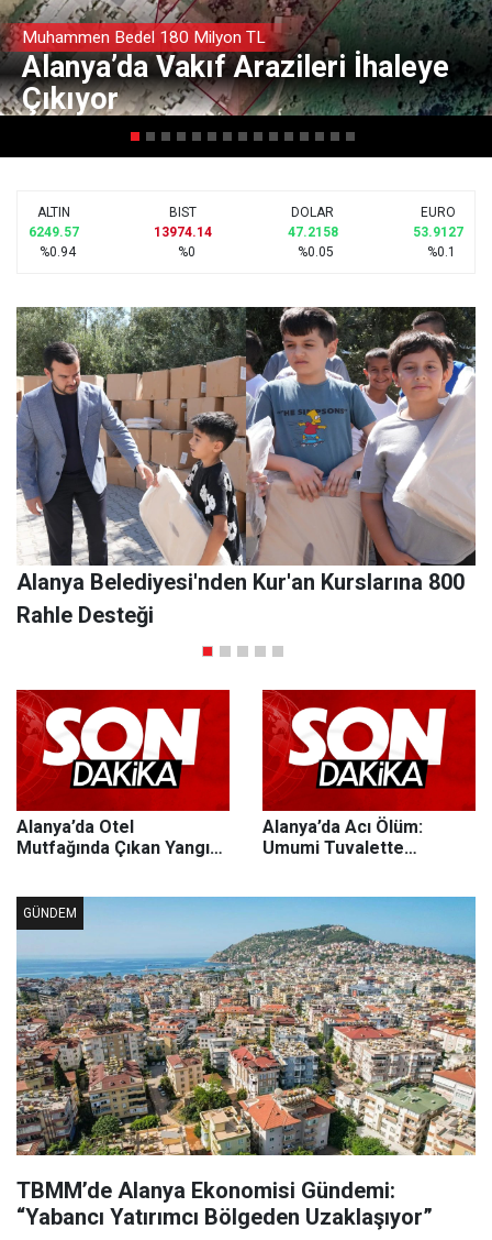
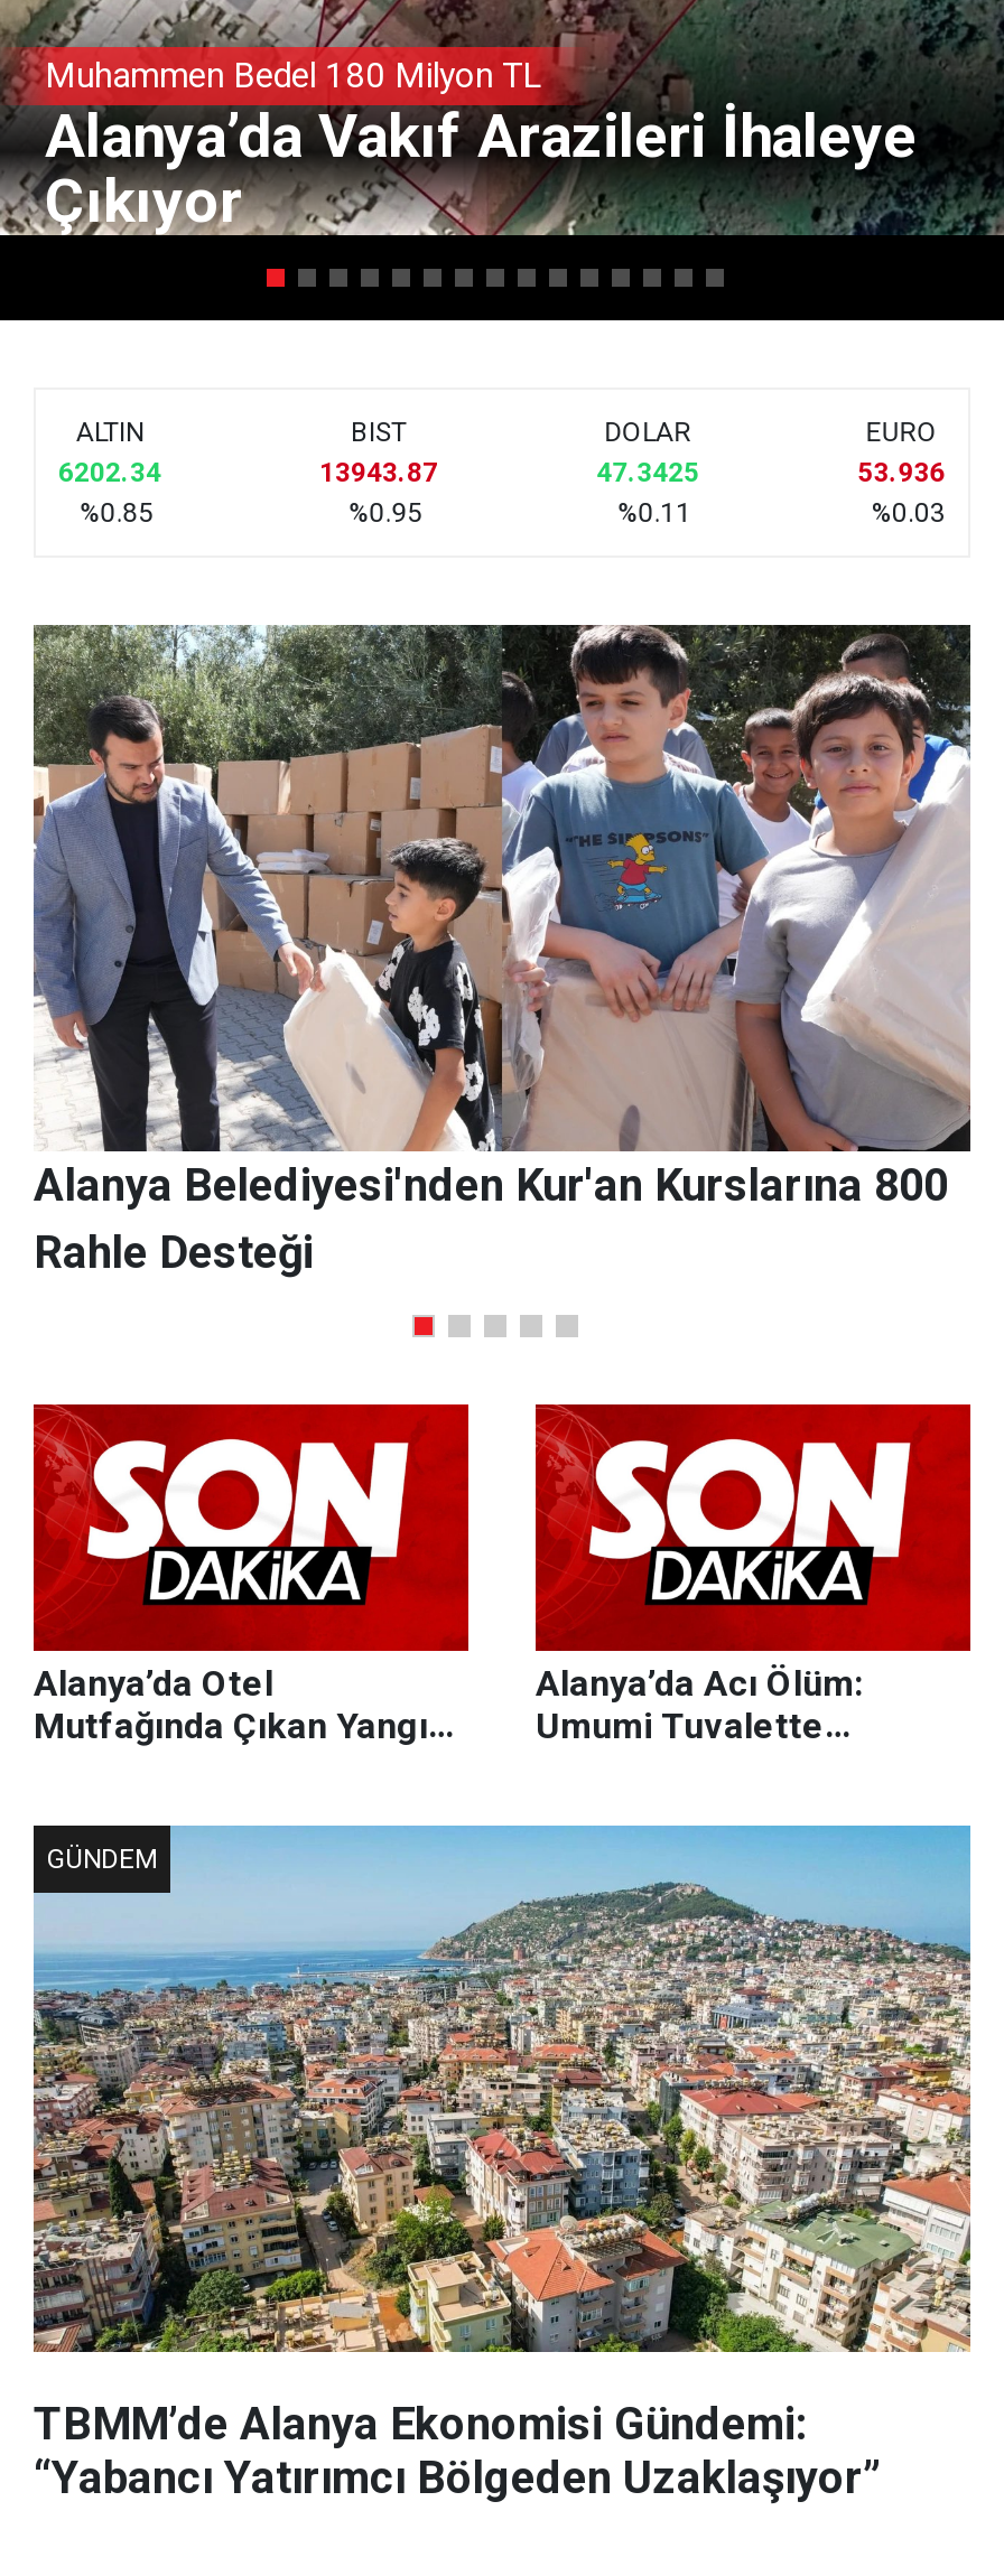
- 6249.57
+ 6202.34

- 13974.14
+ 13943.87

- 47.2158
+ 47.3425

- 53.9127
+ 53.936

- %0.94
+ %0.85

- %0
+ %0.95

- %0.05
+ %0.11

- %0.1
+ %0.03
